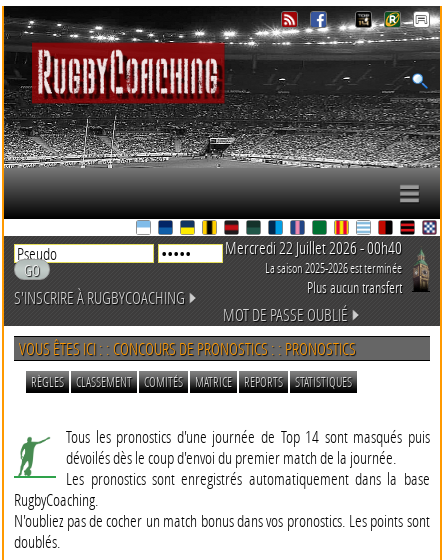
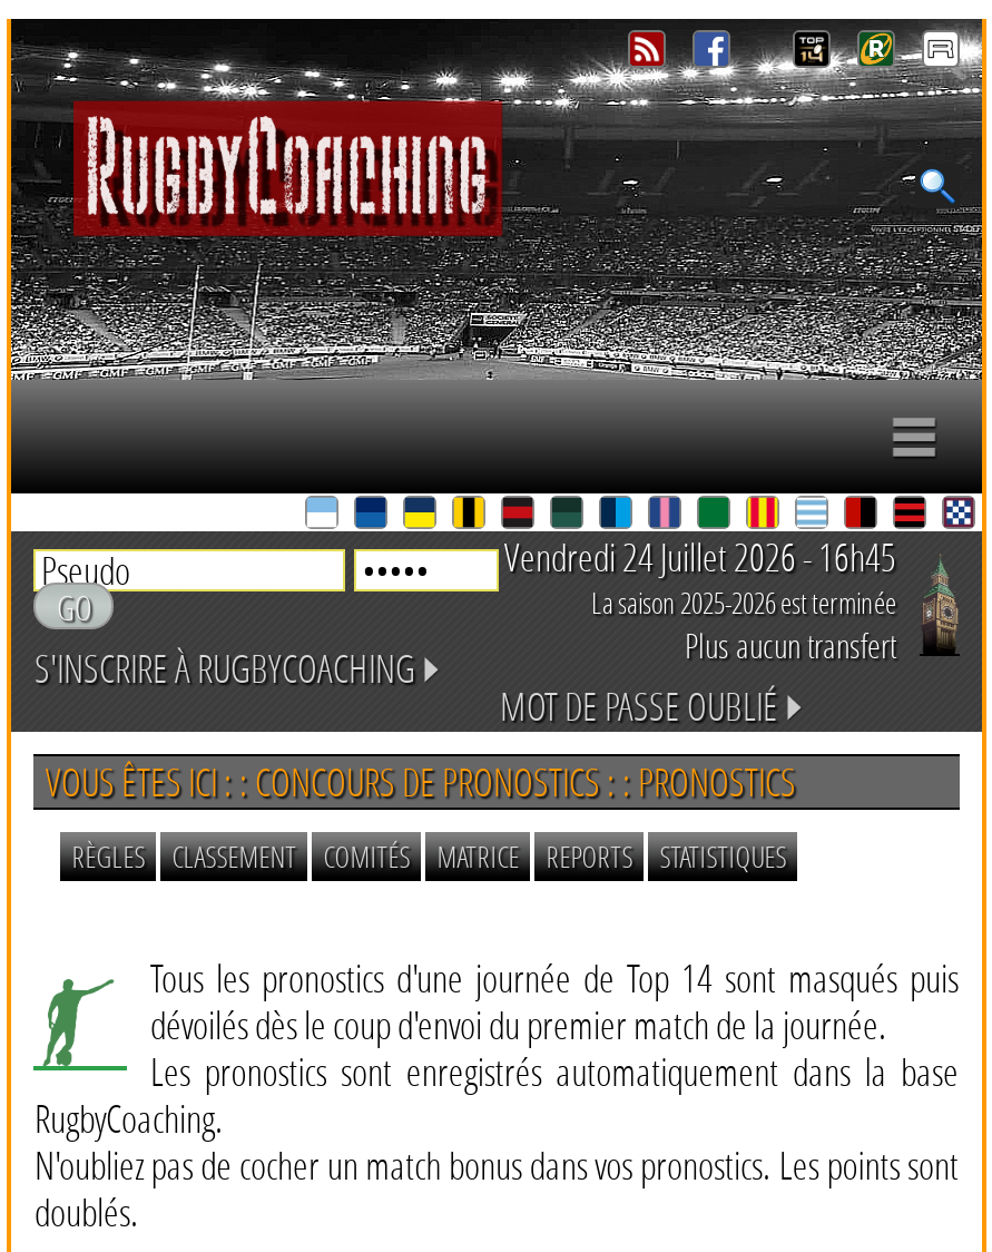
- Mercredi 22 Juillet 2026 - 00h40
+ Vendredi 24 Juillet 2026 - 16h45
